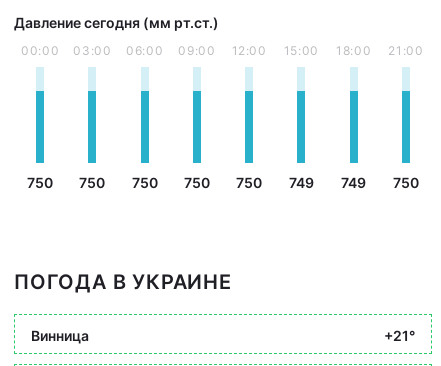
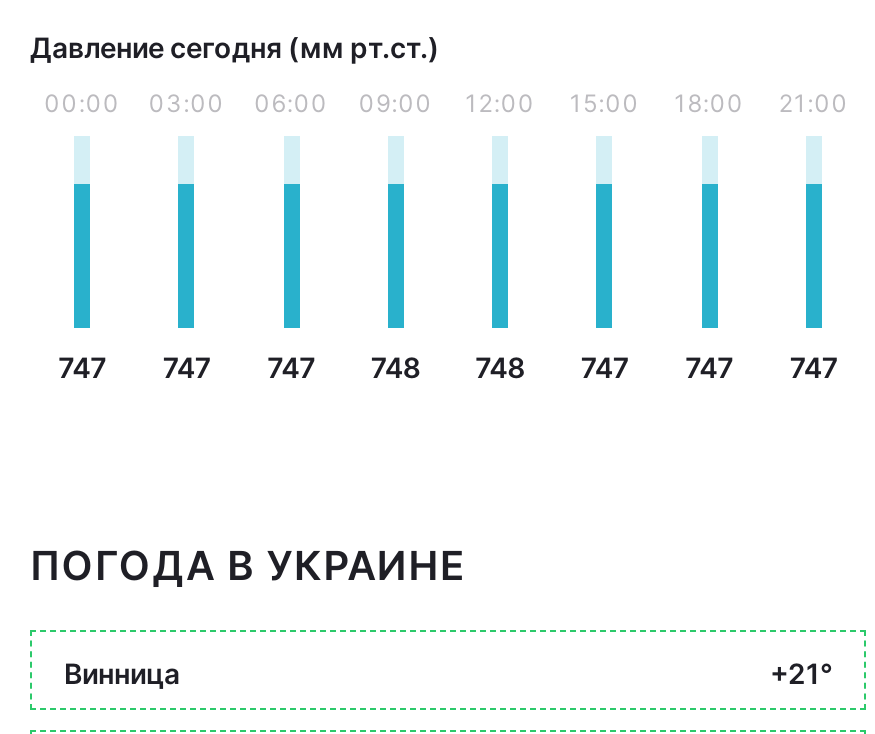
- 750
+ 747

- 750
+ 747

- 750
+ 747

- 750
+ 748

- 750
+ 748

- 749
+ 747

- 749
+ 747

- 750
+ 747
